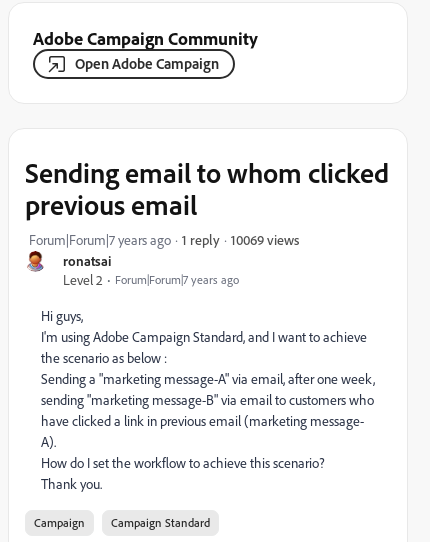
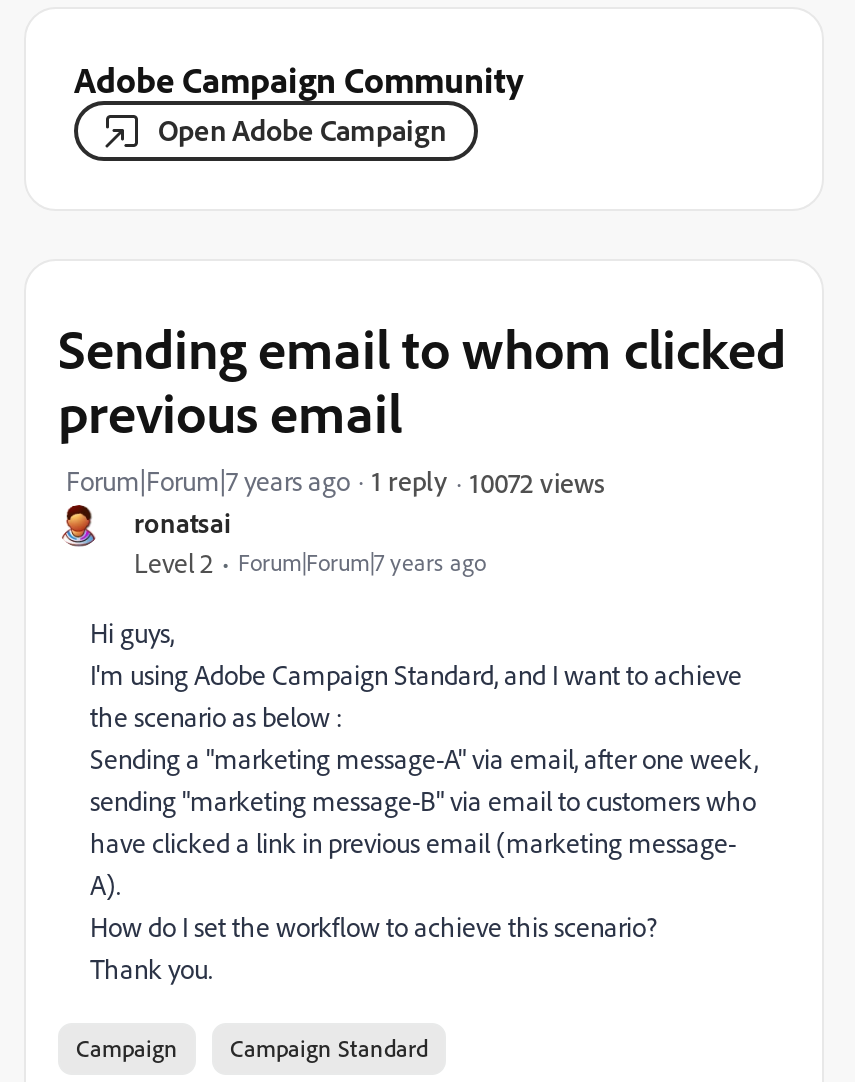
- 10069 views
+ 10072 views
